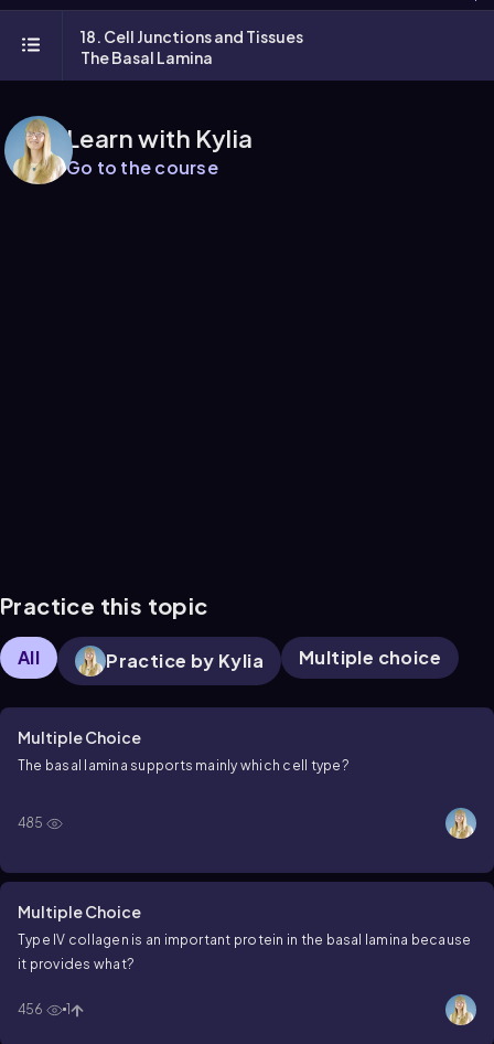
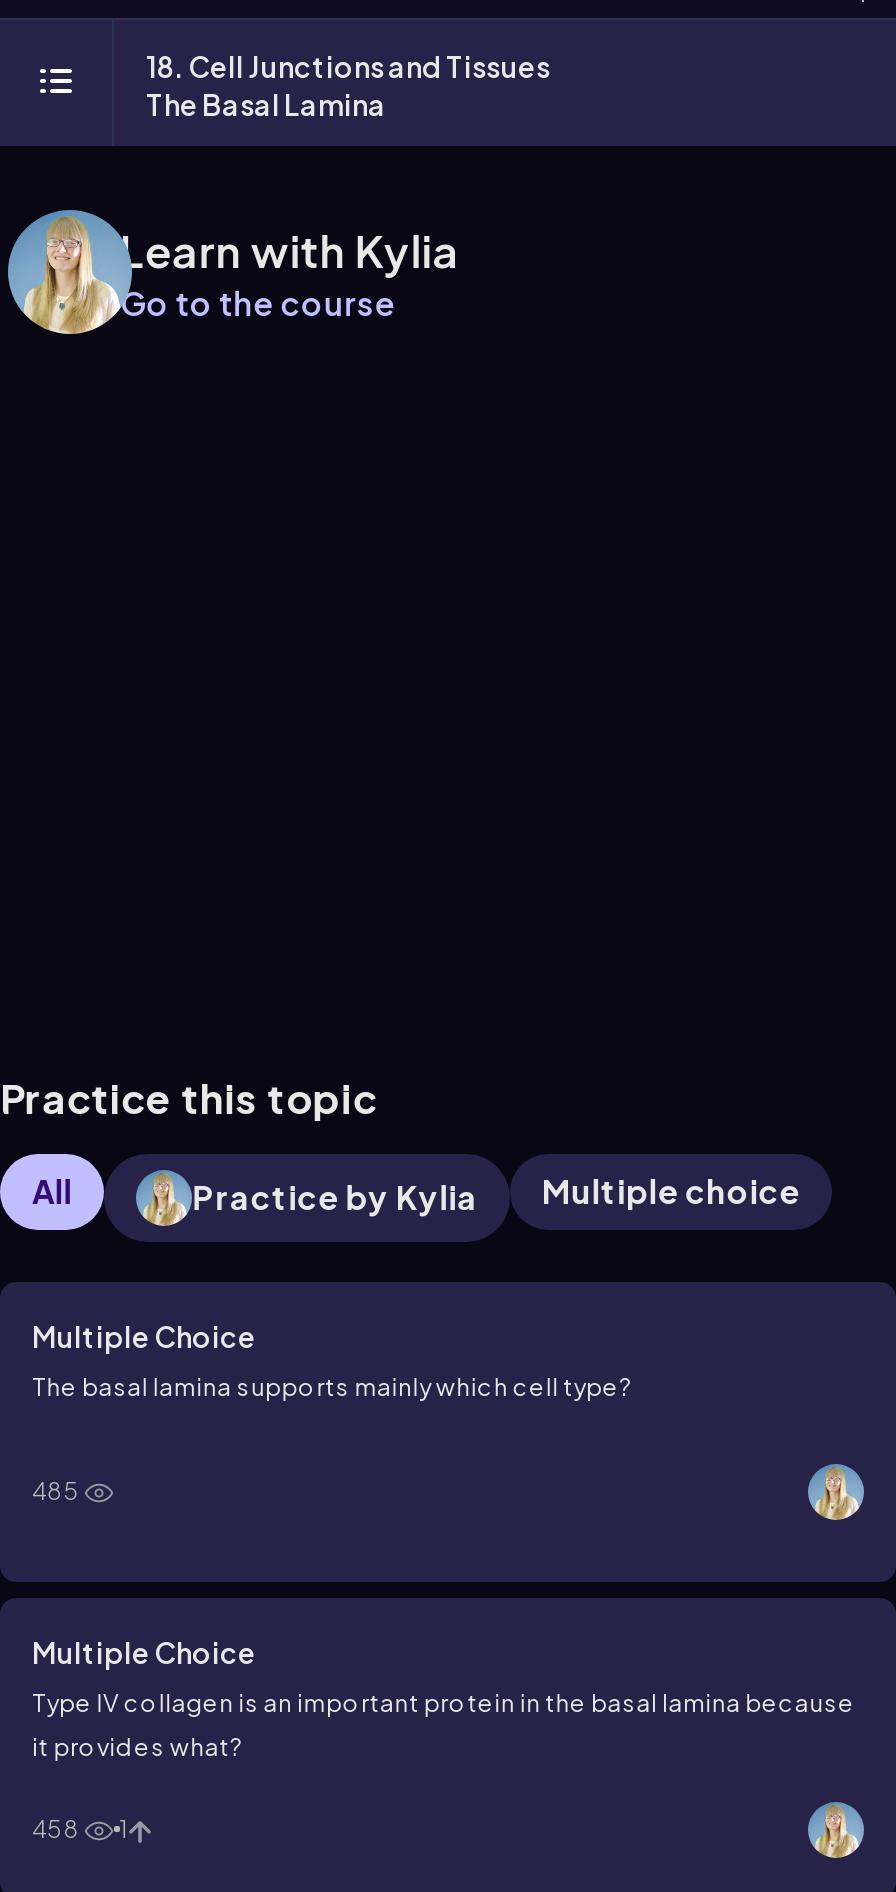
- 456
+ 458
